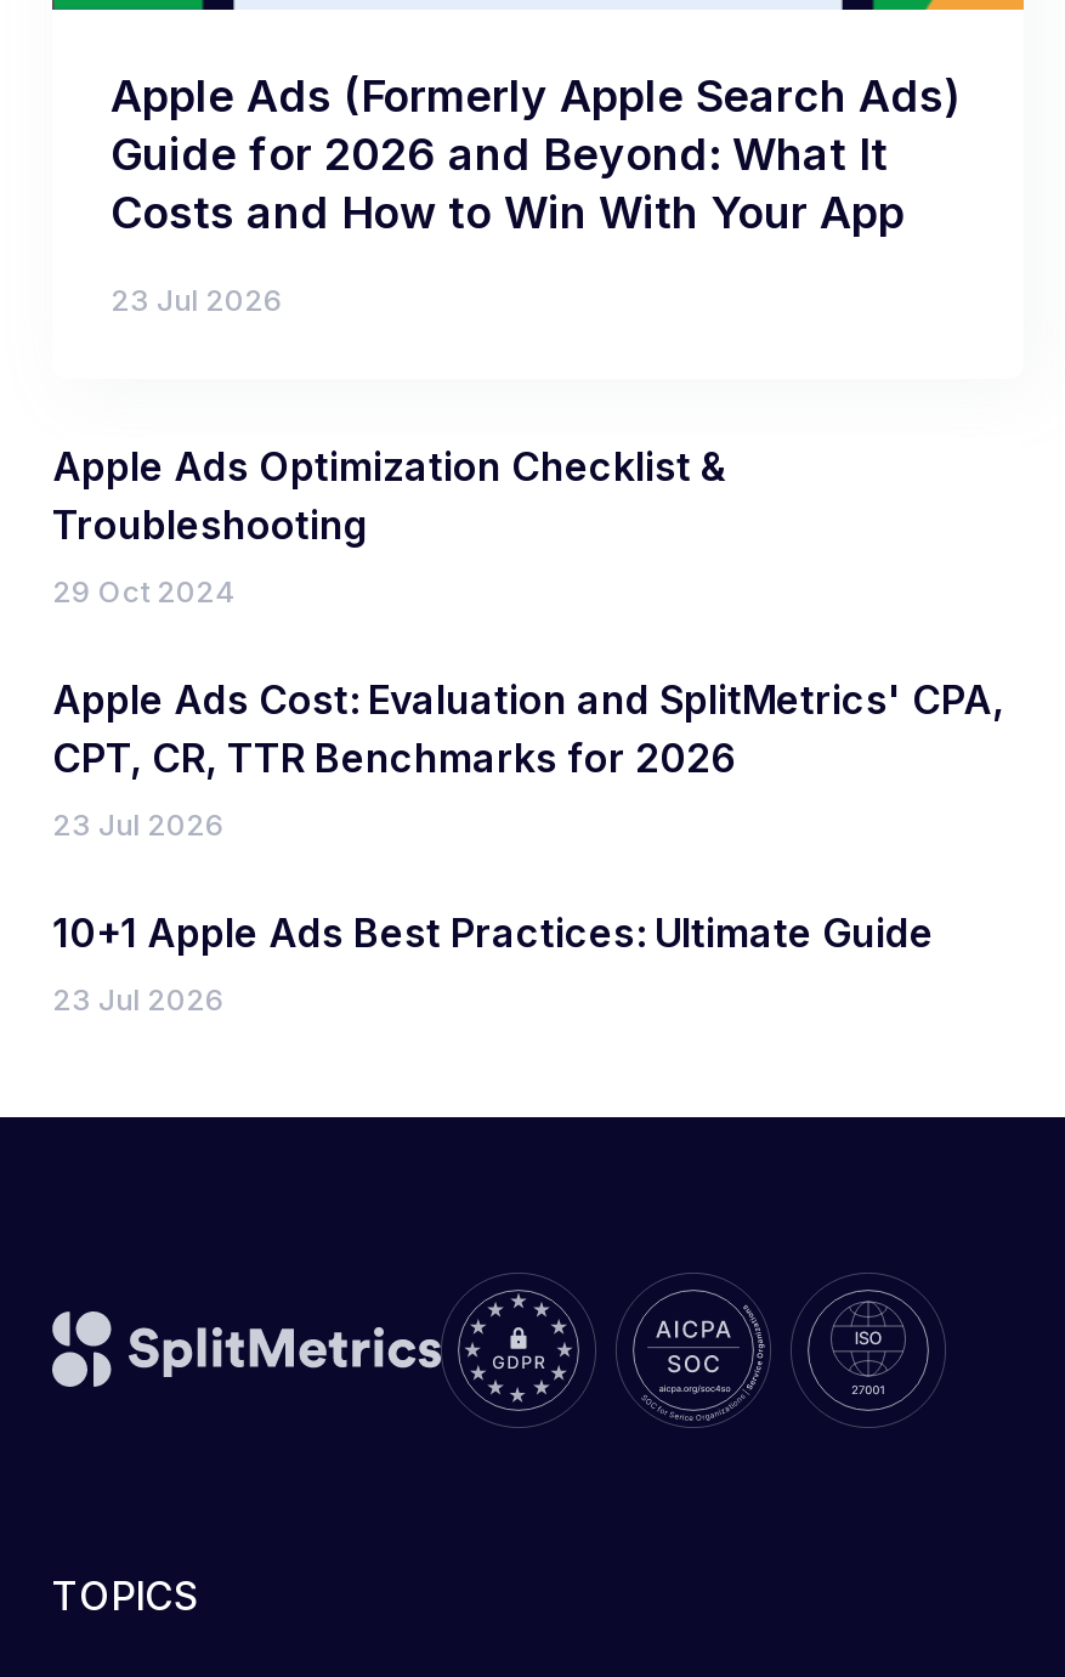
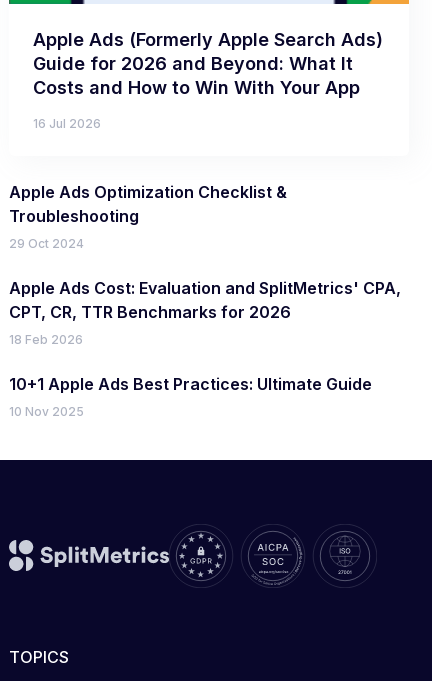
- 23 Jul 2026
+ 16 Jul 2026

- 23 Jul 2026
+ 18 Feb 2026

- 23 Jul 2026
+ 10 Nov 2025
